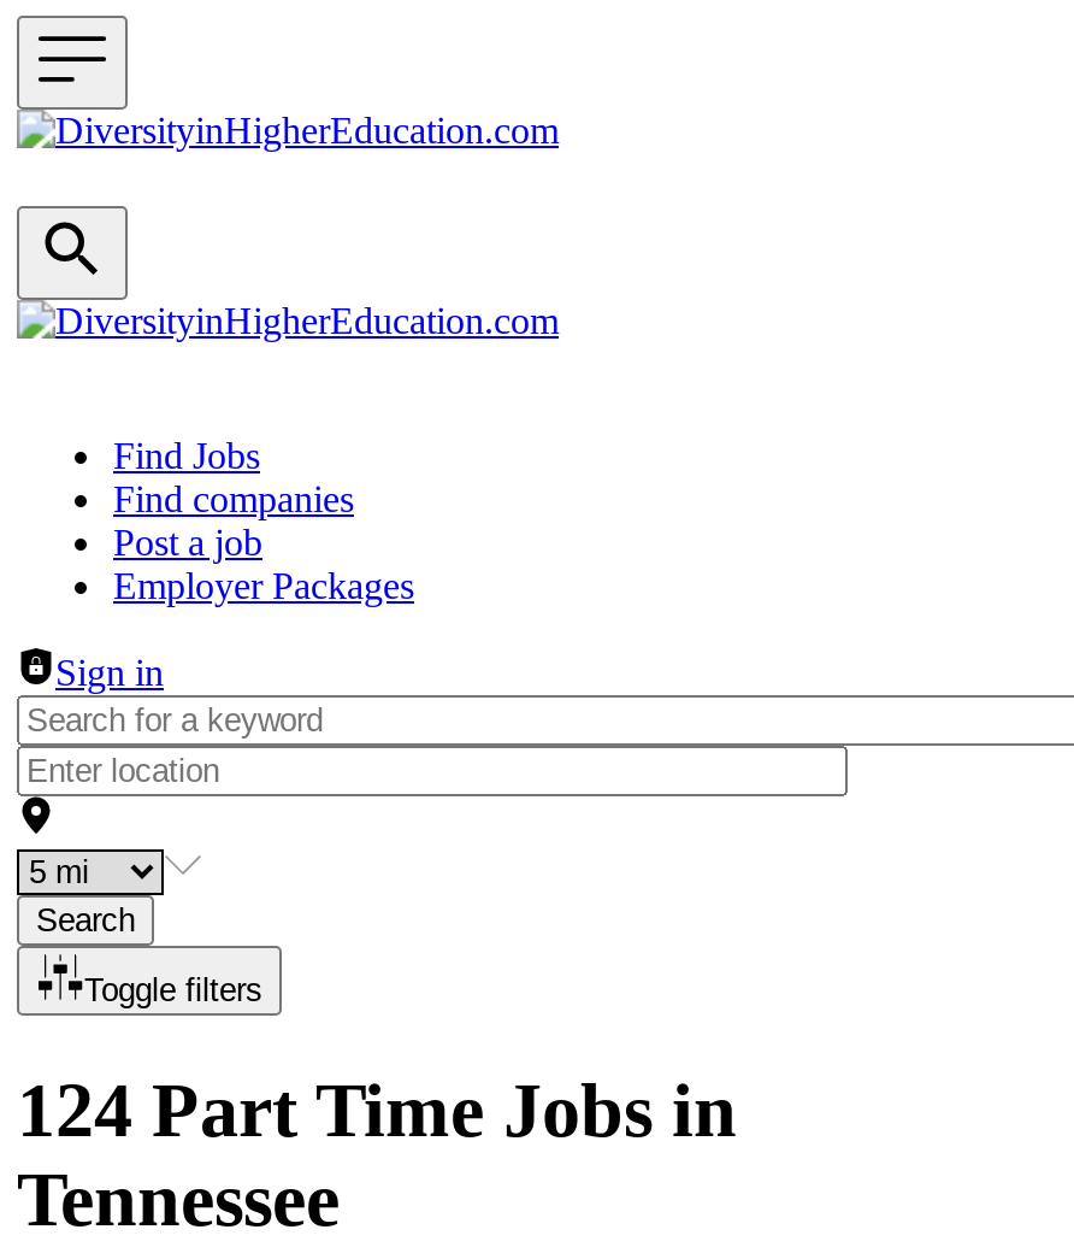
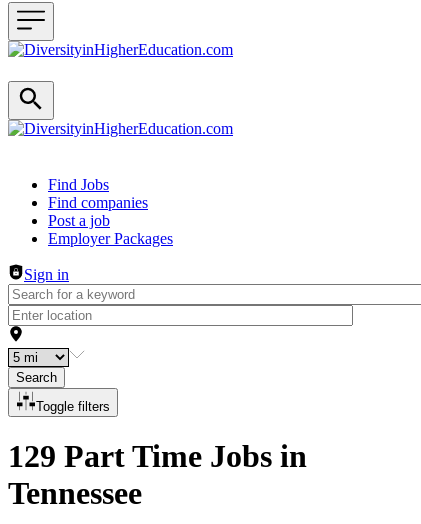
- 124 Part Time Jobs in
+ 129 Part Time Jobs in
